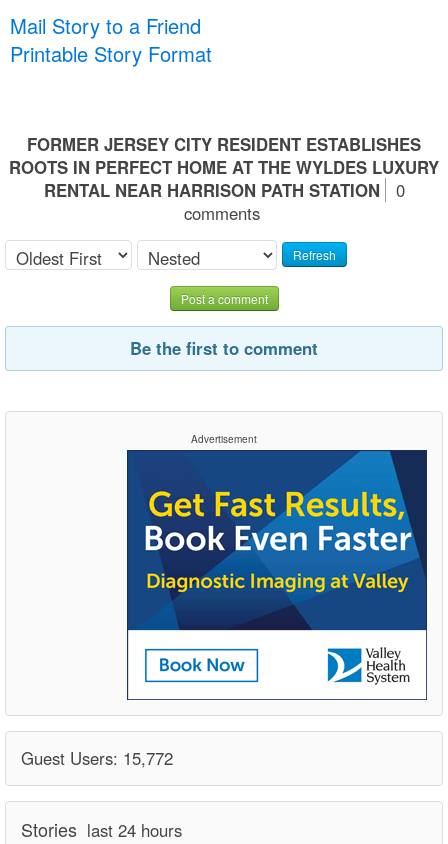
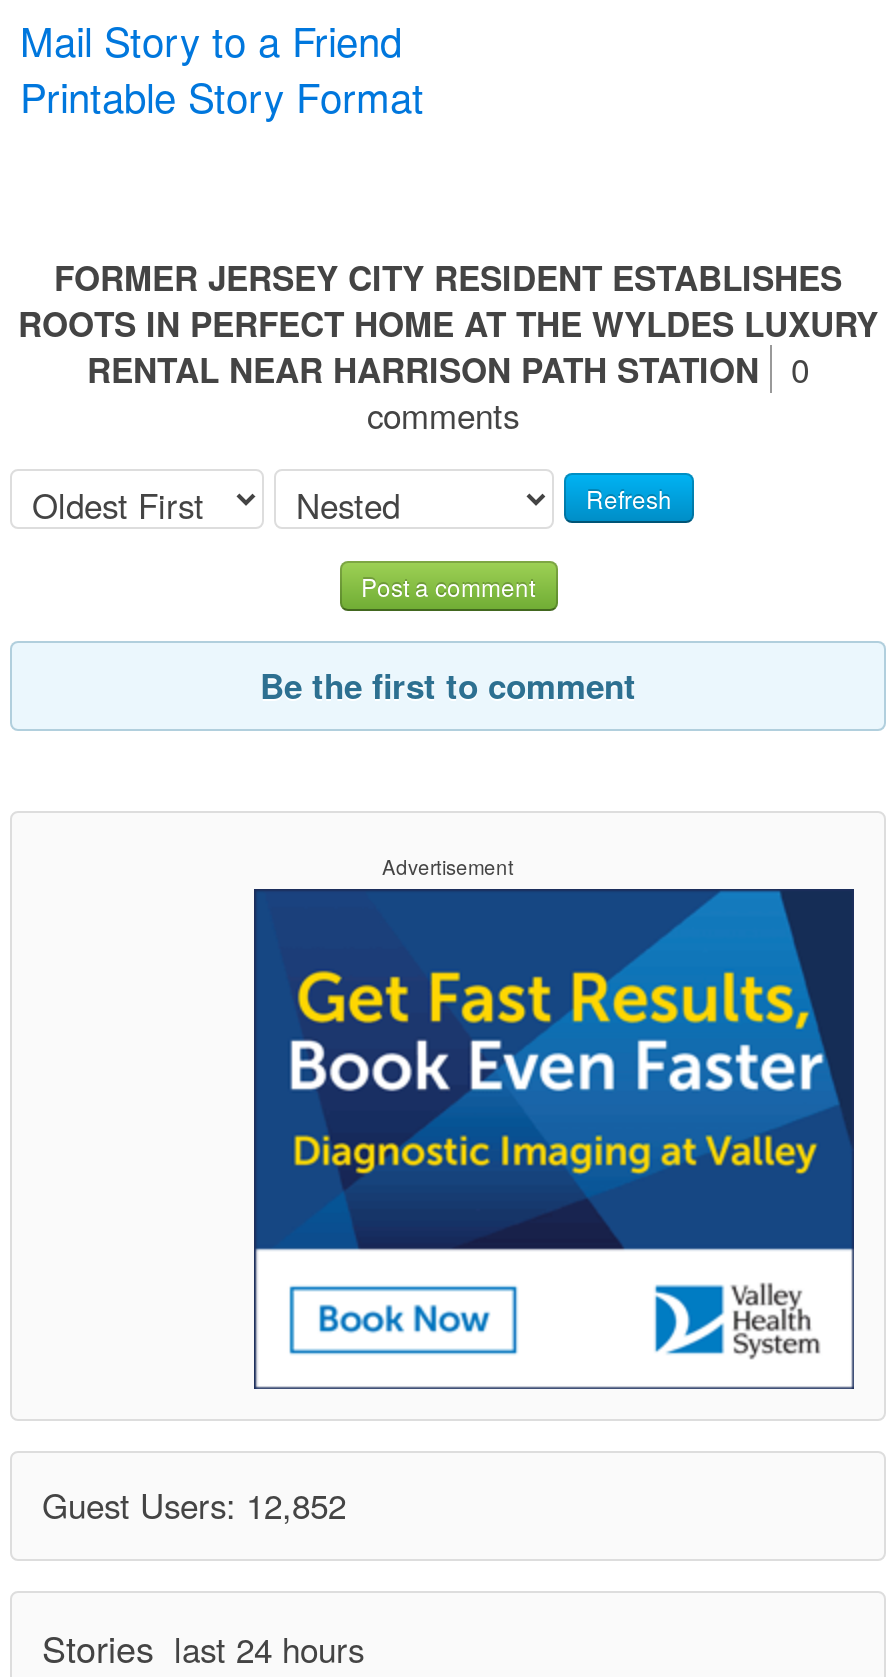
- Guest Users: 15,772
+ Guest Users: 12,852
